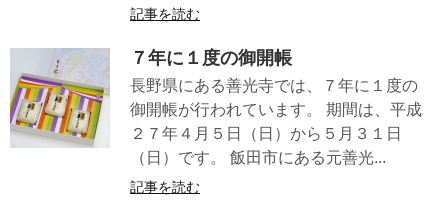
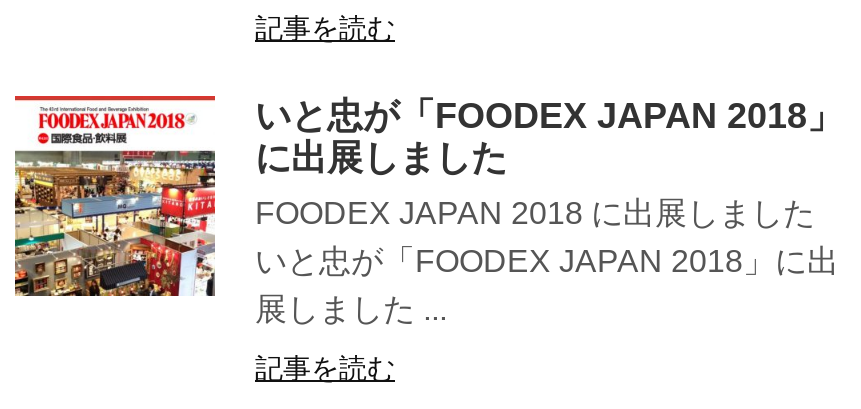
- [image]
- ７年に１度の御開帳
- 長野県にある善光寺では、７年に１度の
- 御開帳が行われています。 期間は、平成
- ２７年４月５日（日）から５月３１日
- （日）です。 飯田市にある元善光...
+ [image]
+ いと忠が「FOODEX JAPAN 2018」
+ に出展しました
+ FOODEX JAPAN 2018 に出展しました
+ いと忠が「FOODEX JAPAN 2018」に出
+ 展しました ...
